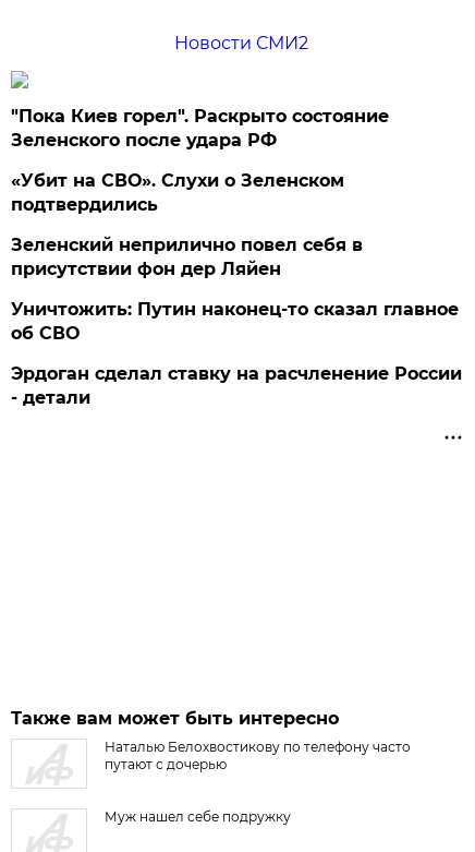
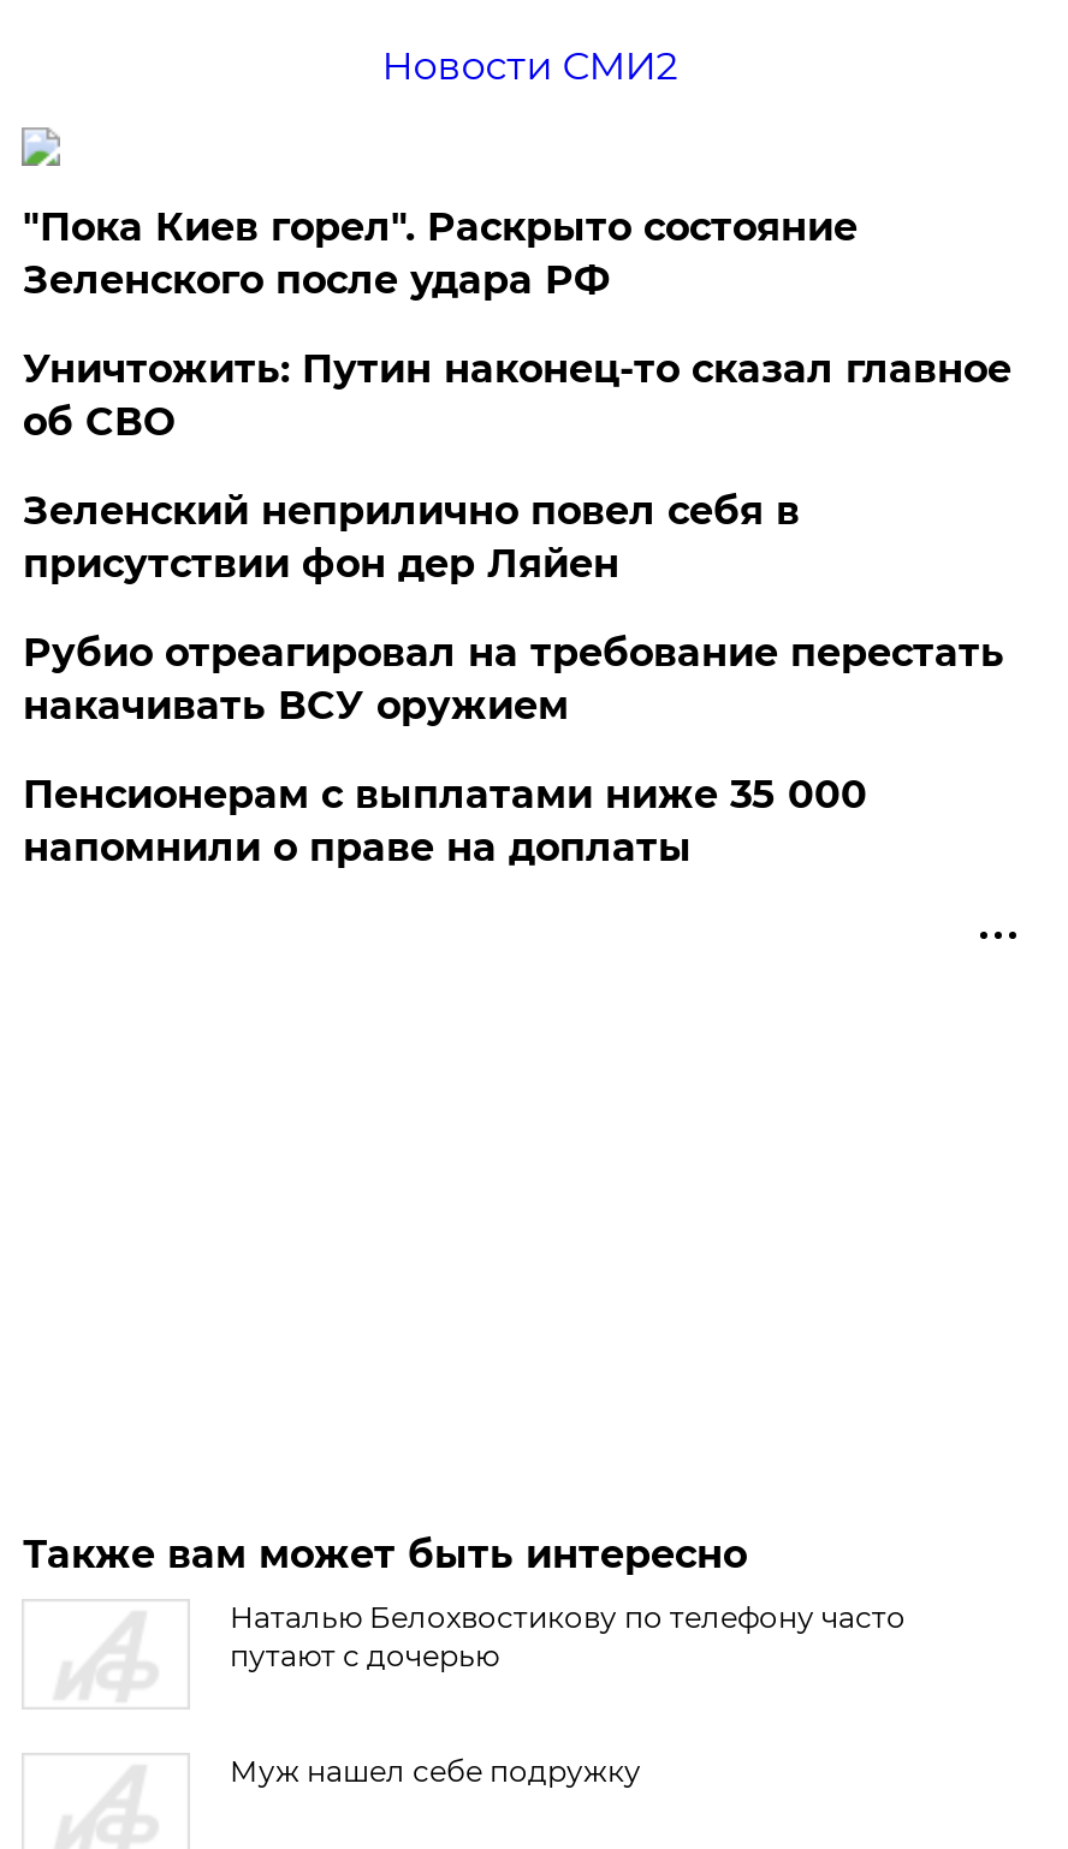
- «Убит на СВО». Слухи о Зеленском
- подтвердились

+ Рубио отреагировал на требование перестать
+ накачивать ВСУ оружием

moved up: Уничтожить: Путин наконец-то сказал главное | об СВО

- Эрдоган сделал ставку на расчленение России
- - детали
+ Пенсионерам с выплатами ниже 35 000
+ напомнили о праве на доплаты
